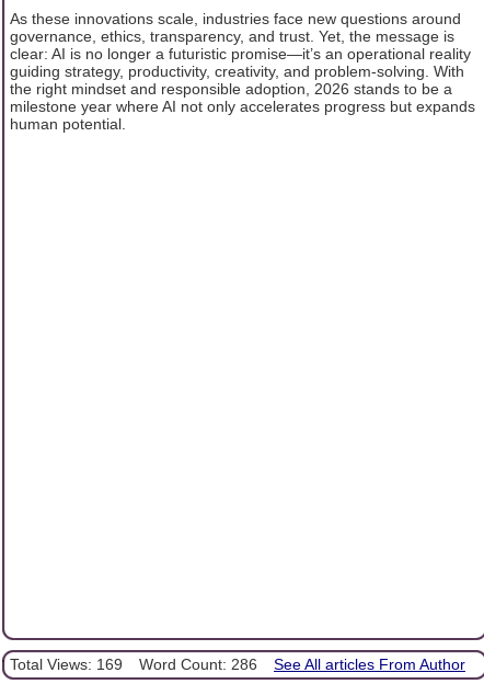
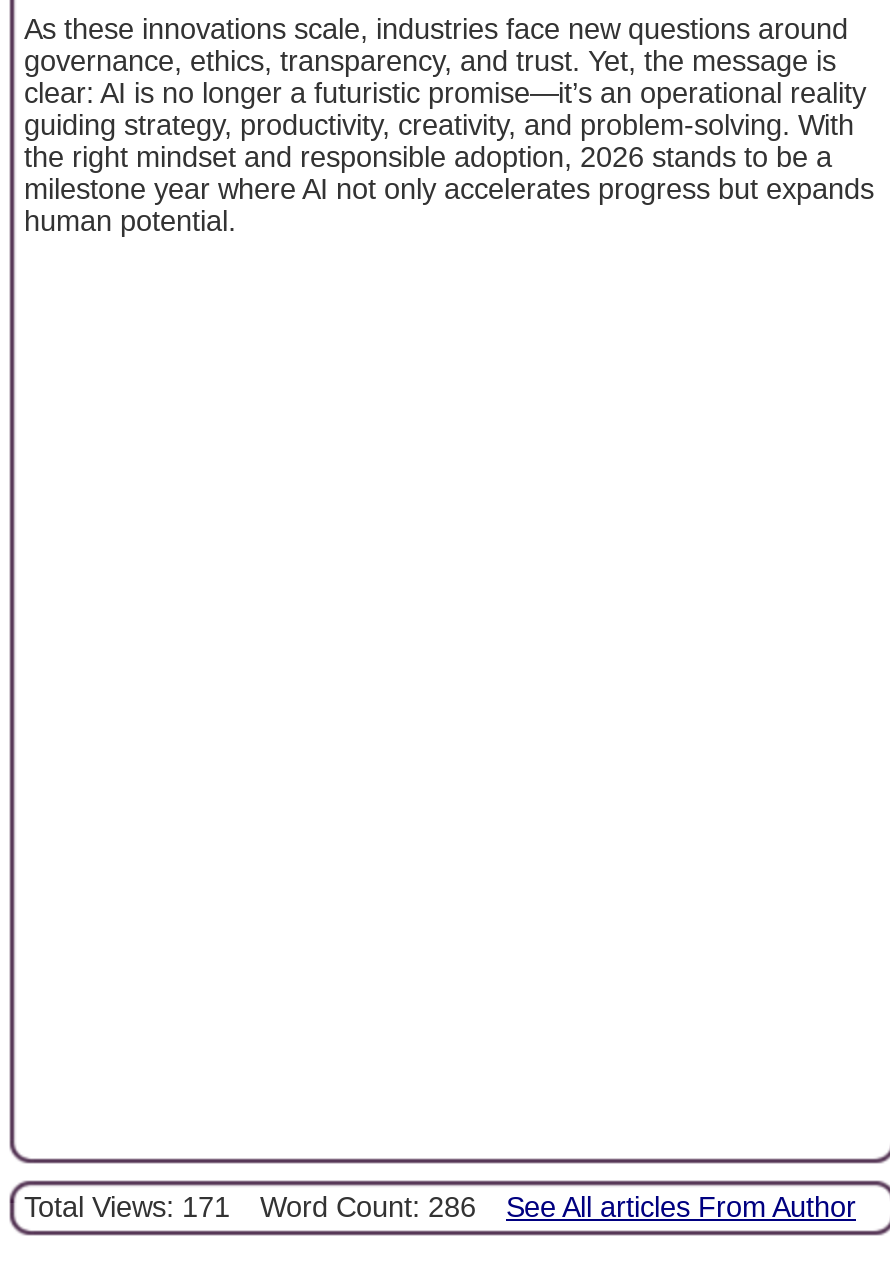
- Total Views: 169 Word Count: 286 See All articles From Author
+ Total Views: 171 Word Count: 286 See All articles From Author
